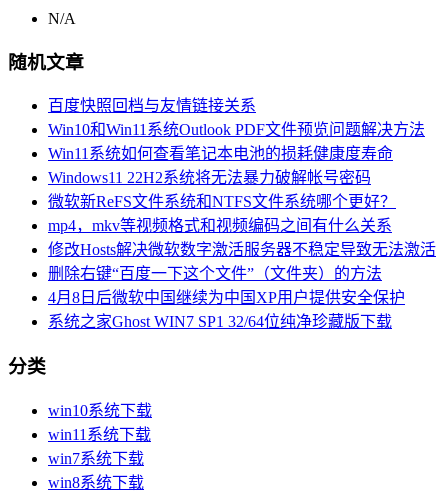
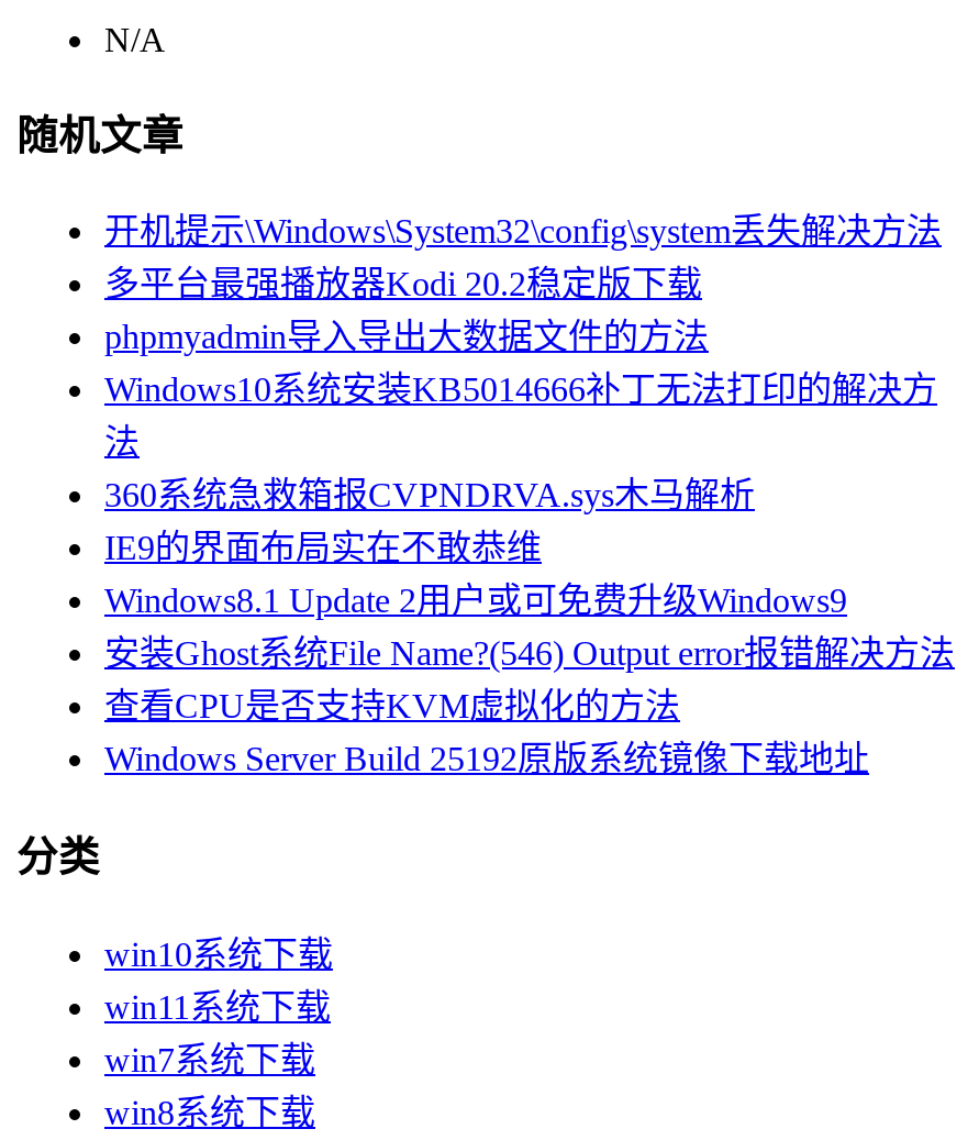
- 百度快照回档与友情链接关系
- Win10和Win11系统Outlook PDF文件预览问题解决方法
- Win11系统如何查看笔记本电池的损耗健康度寿命
- Windows11 22H2系统将无法暴力破解帐号密码
- 微软新ReFS文件系统和NTFS文件系统哪个更好？
- mp4，mkv等视频格式和视频编码之间有什么关系
- 修改Hosts解决微软数字激活服务器不稳定导致无法激活
- 删除右键“百度一下这个文件”（文件夹）的方法
- 4月8日后微软中国继续为中国XP用户提供安全保护
- 系统之家Ghost WIN7 SP1 32/64位纯净珍藏版下载
+ 开机提示\Windows\System32\config\system丢失解决方法
+ 多平台最强播放器Kodi 20.2稳定版下载
+ phpmyadmin导入导出大数据文件的方法
+ Windows10系统安装KB5014666补丁无法打印的解决方
+ 法
+ 360系统急救箱报CVPNDRVA.sys木马解析
+ IE9的界面布局实在不敢恭维
+ Windows8.1 Update 2用户或可免费升级Windows9
+ 安装Ghost系统File Name?(546) Output error报错解决方法
+ 查看CPU是否支持KVM虚拟化的方法
+ Windows Server Build 25192原版系统镜像下载地址
